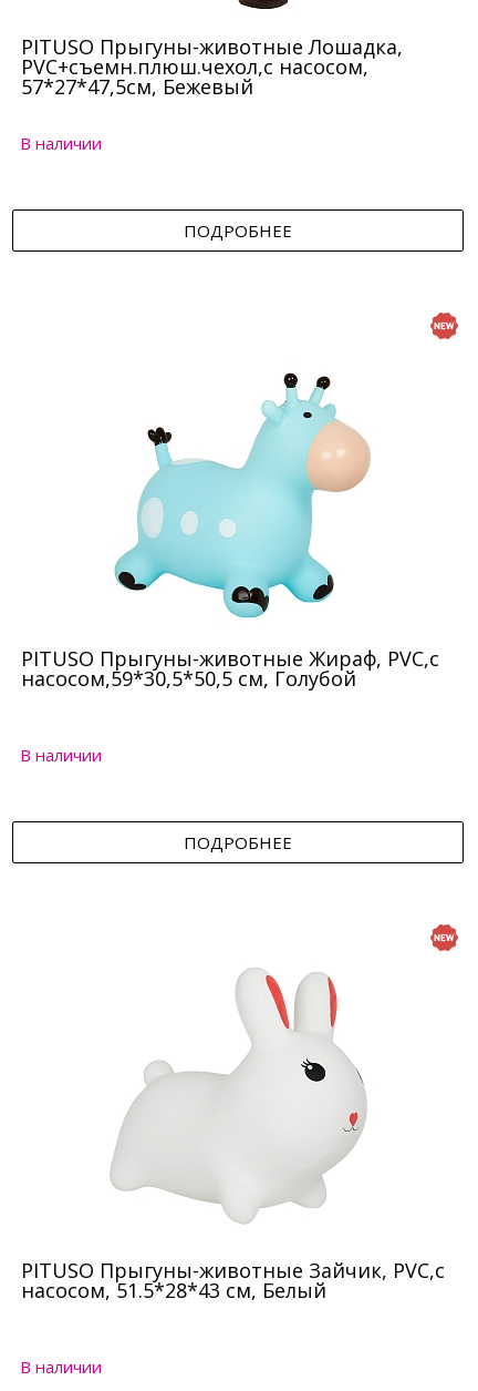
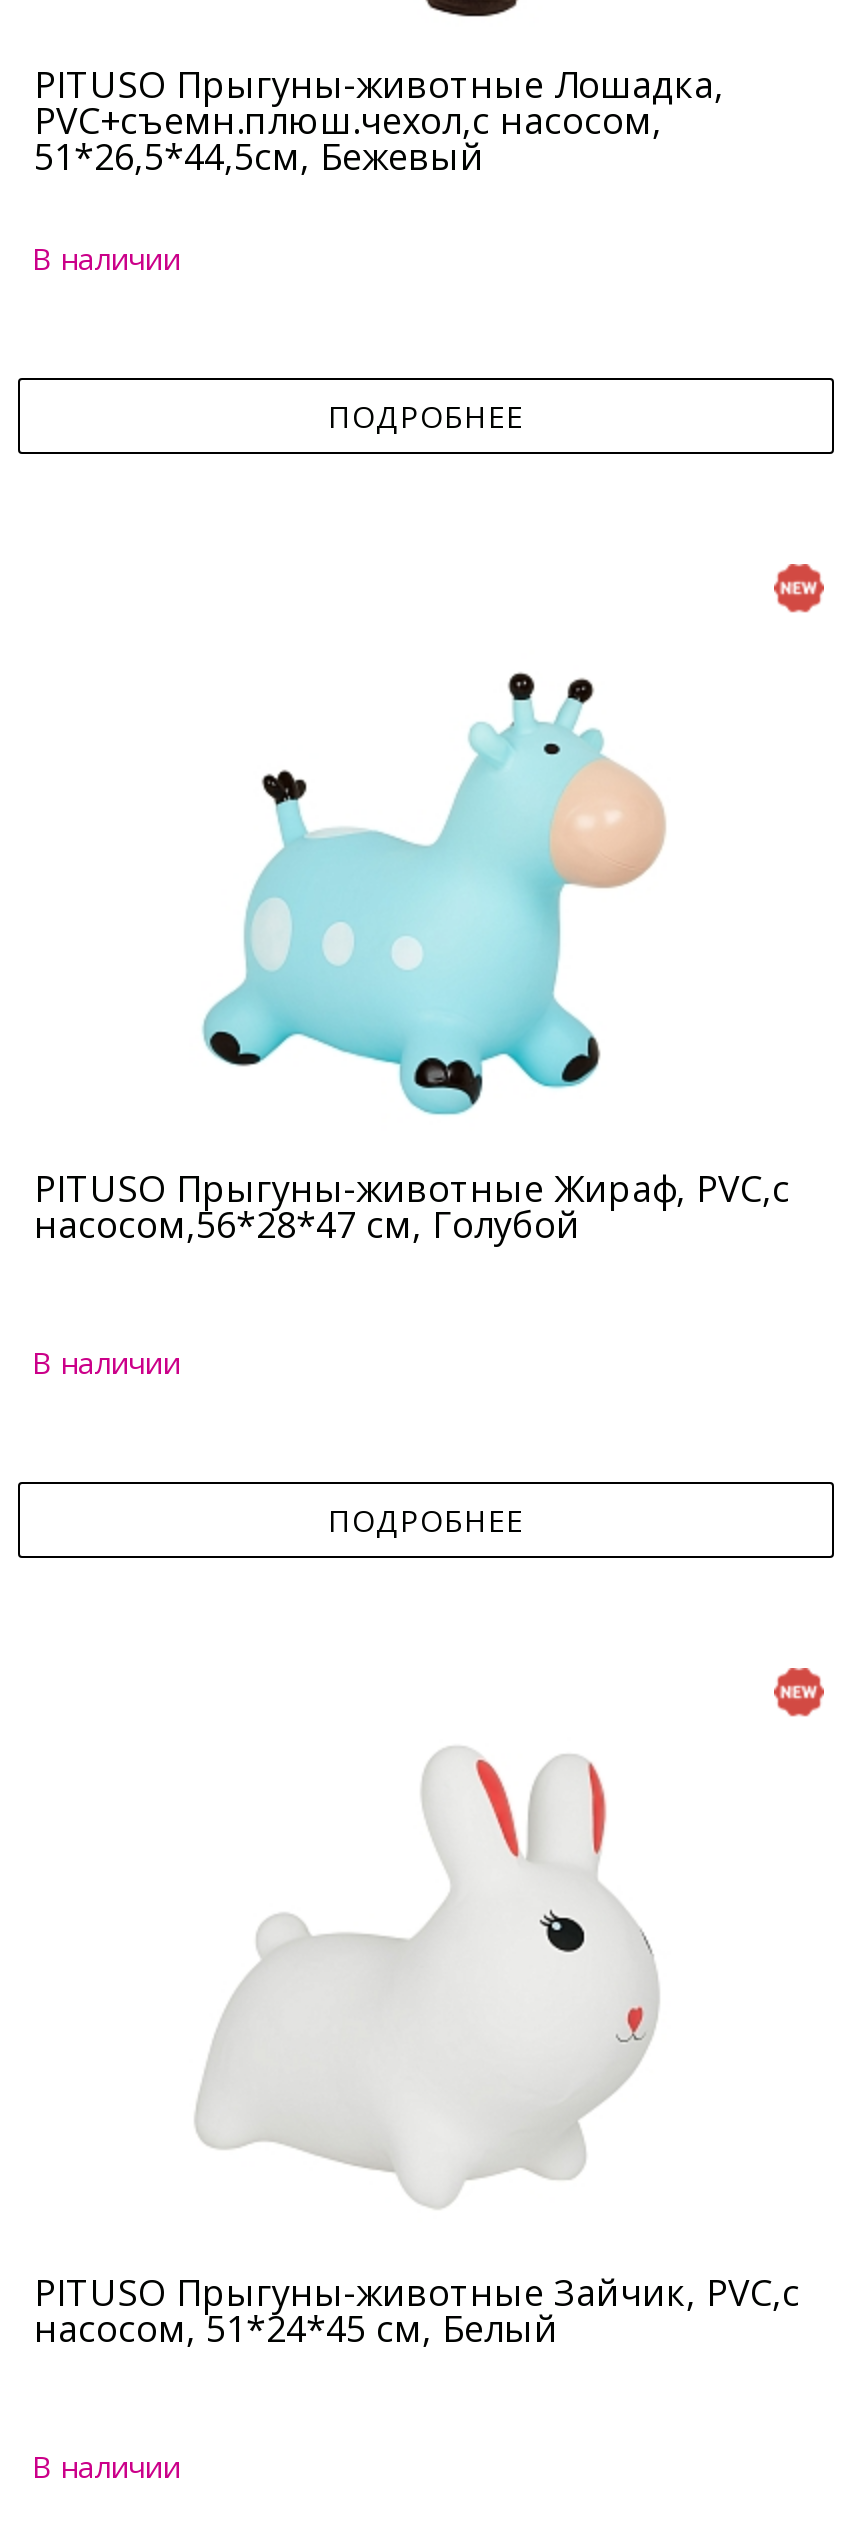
- 57*27*47,5см, Бежевый
+ 51*26,5*44,5см, Бежевый

- насосом,59*30,5*50,5 см, Голубой
+ насосом,56*28*47 см, Голубой

- насосом, 51.5*28*43 см, Белый
+ насосом, 51*24*45 см, Белый
